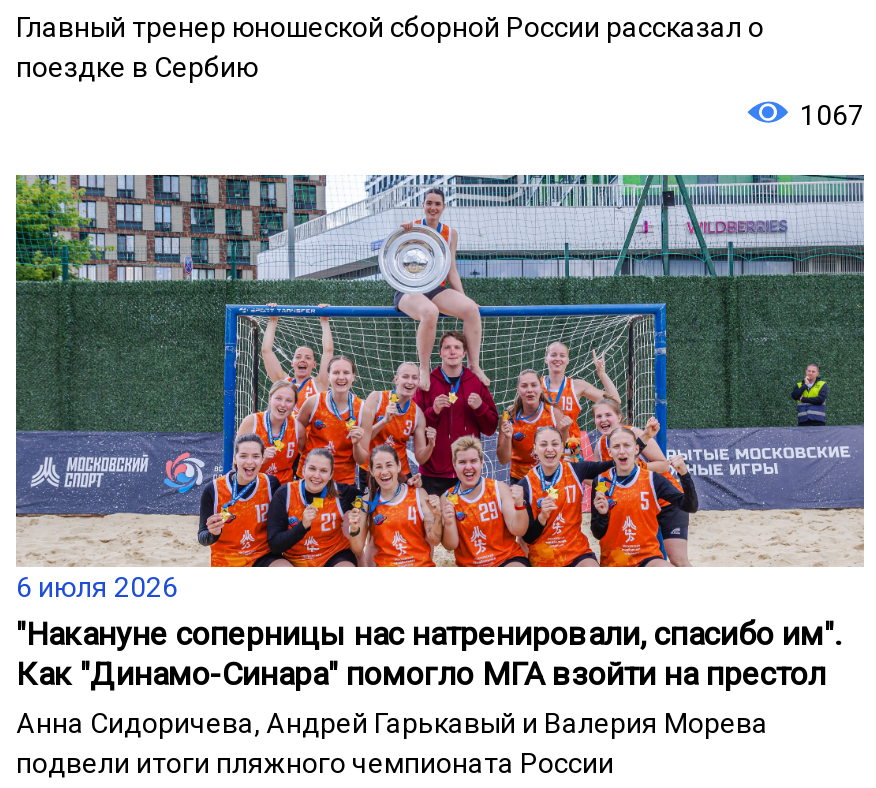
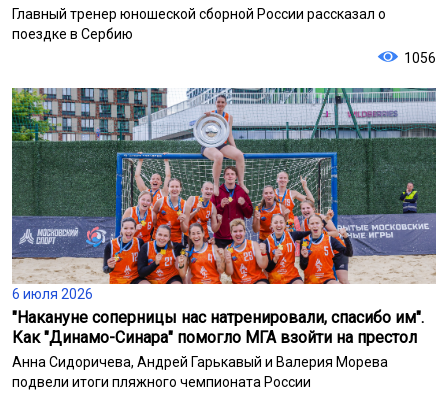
- 1067
+ 1056
